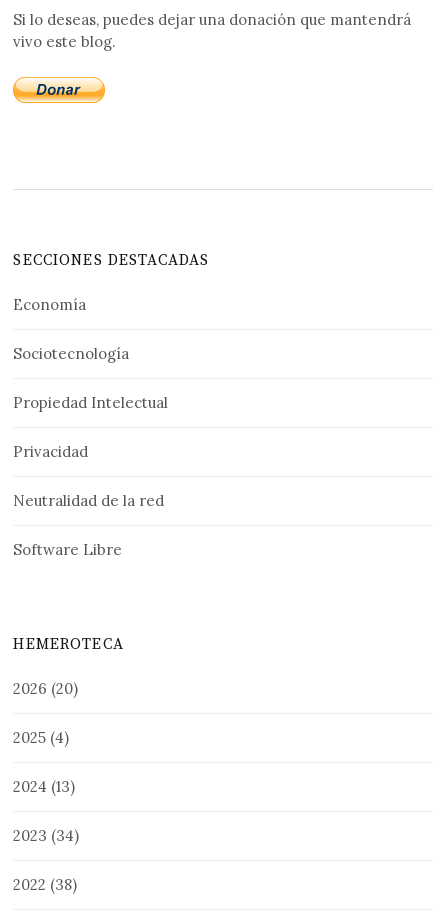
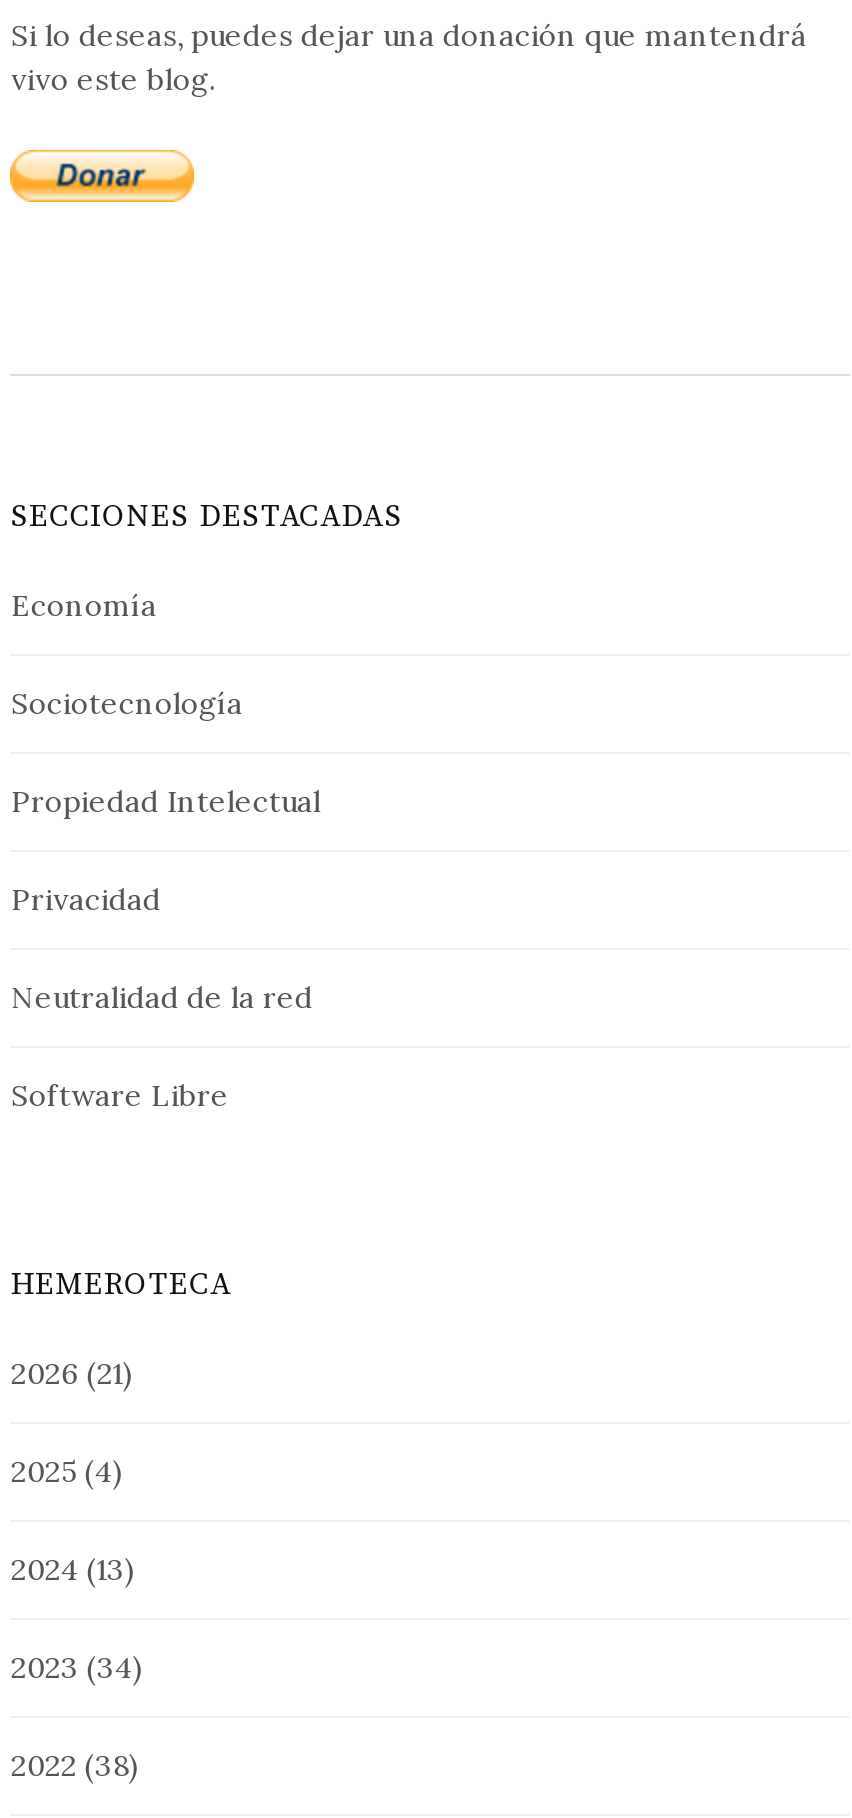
- 2026 (20)
+ 2026 (21)
